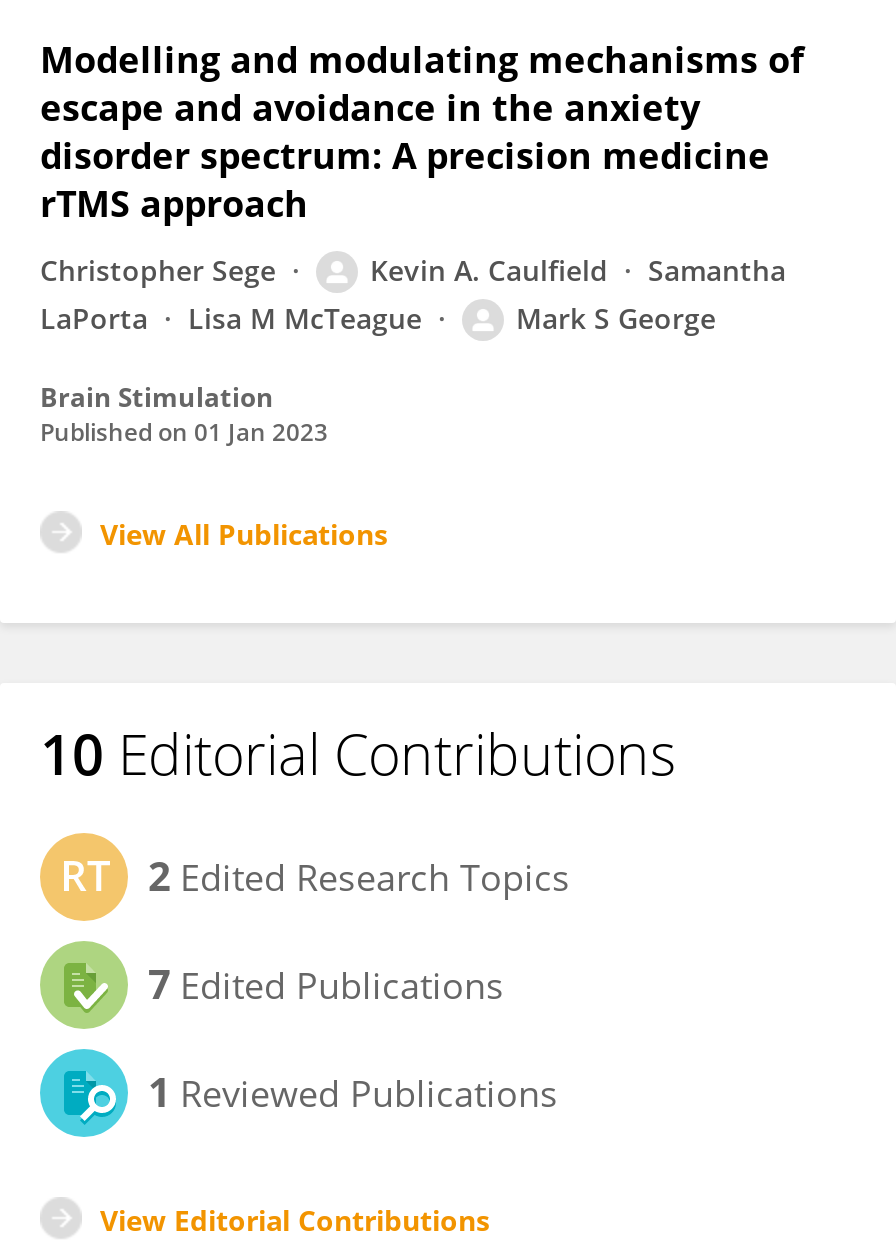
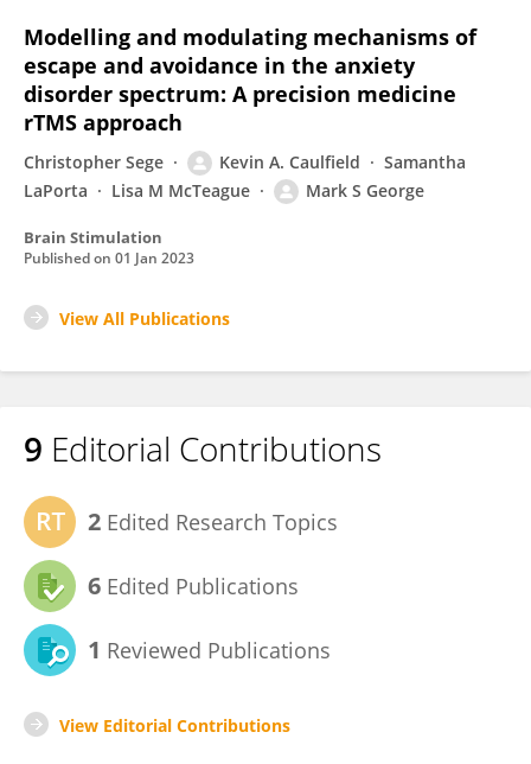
- 10 Editorial Contributions
+ 9 Editorial Contributions

- 7 Edited Publications
+ 6 Edited Publications
